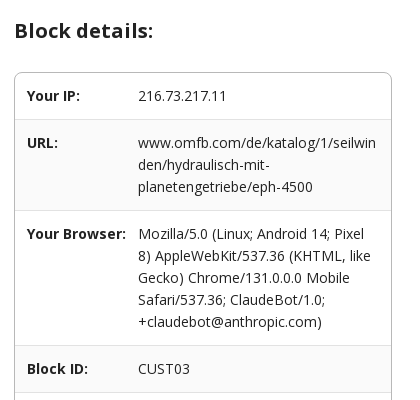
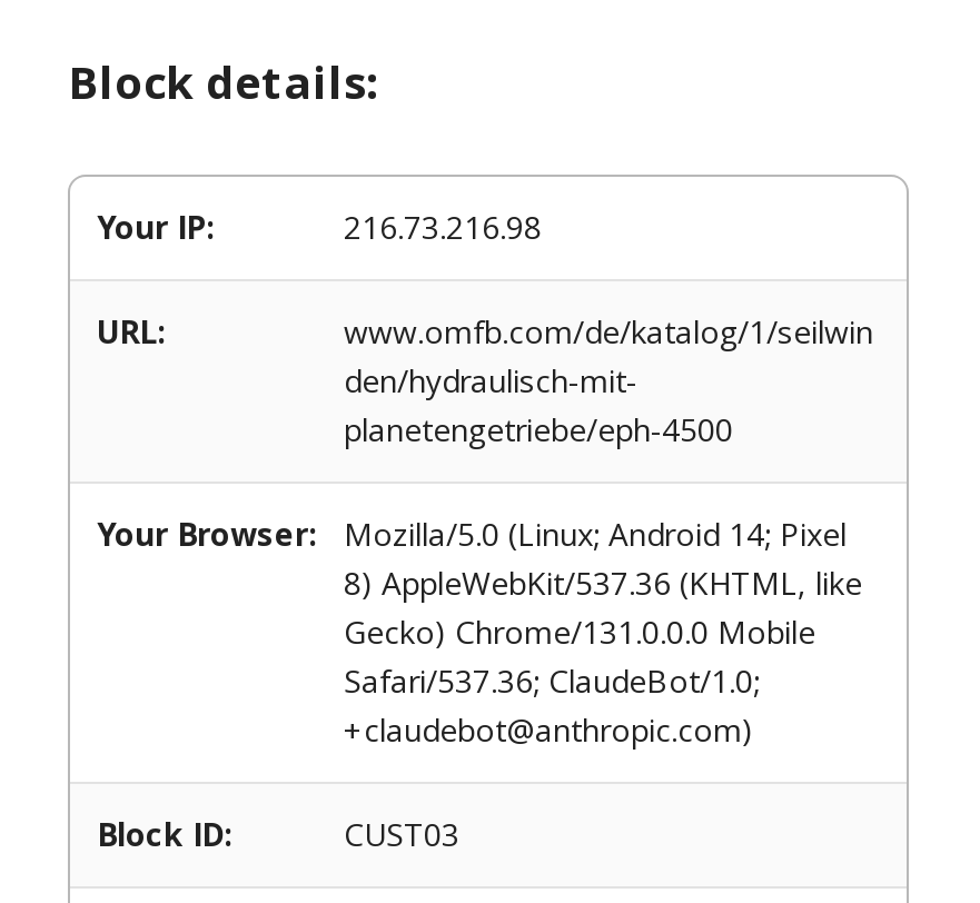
- 216.73.217.11
+ 216.73.216.98
